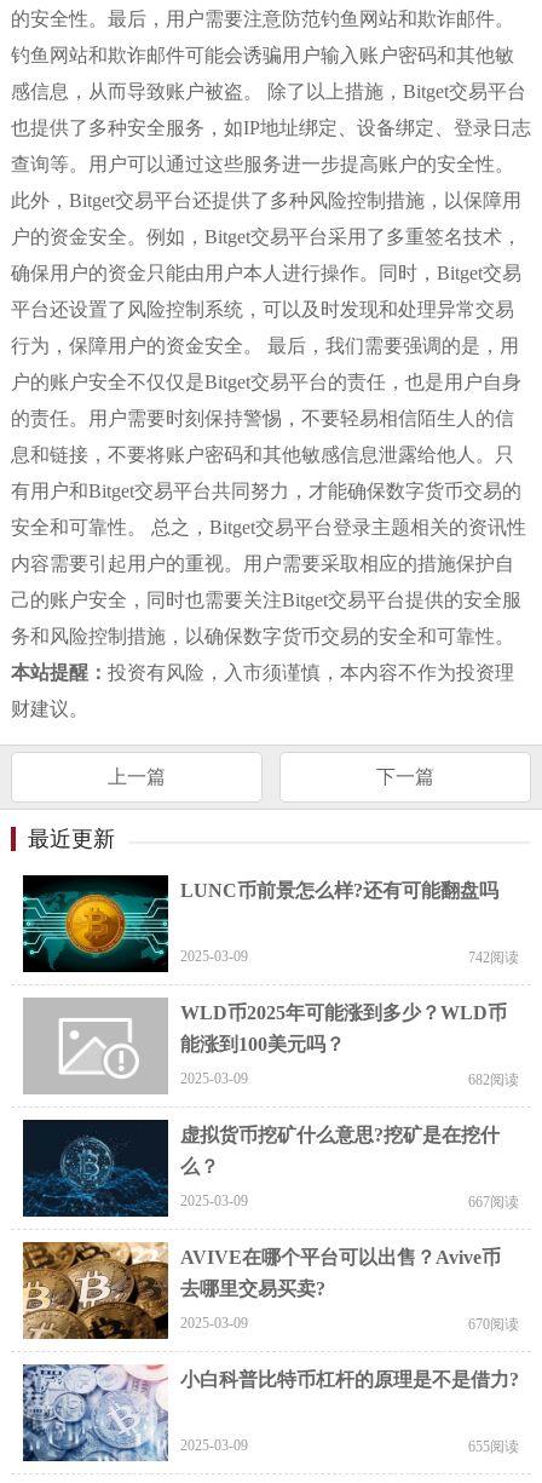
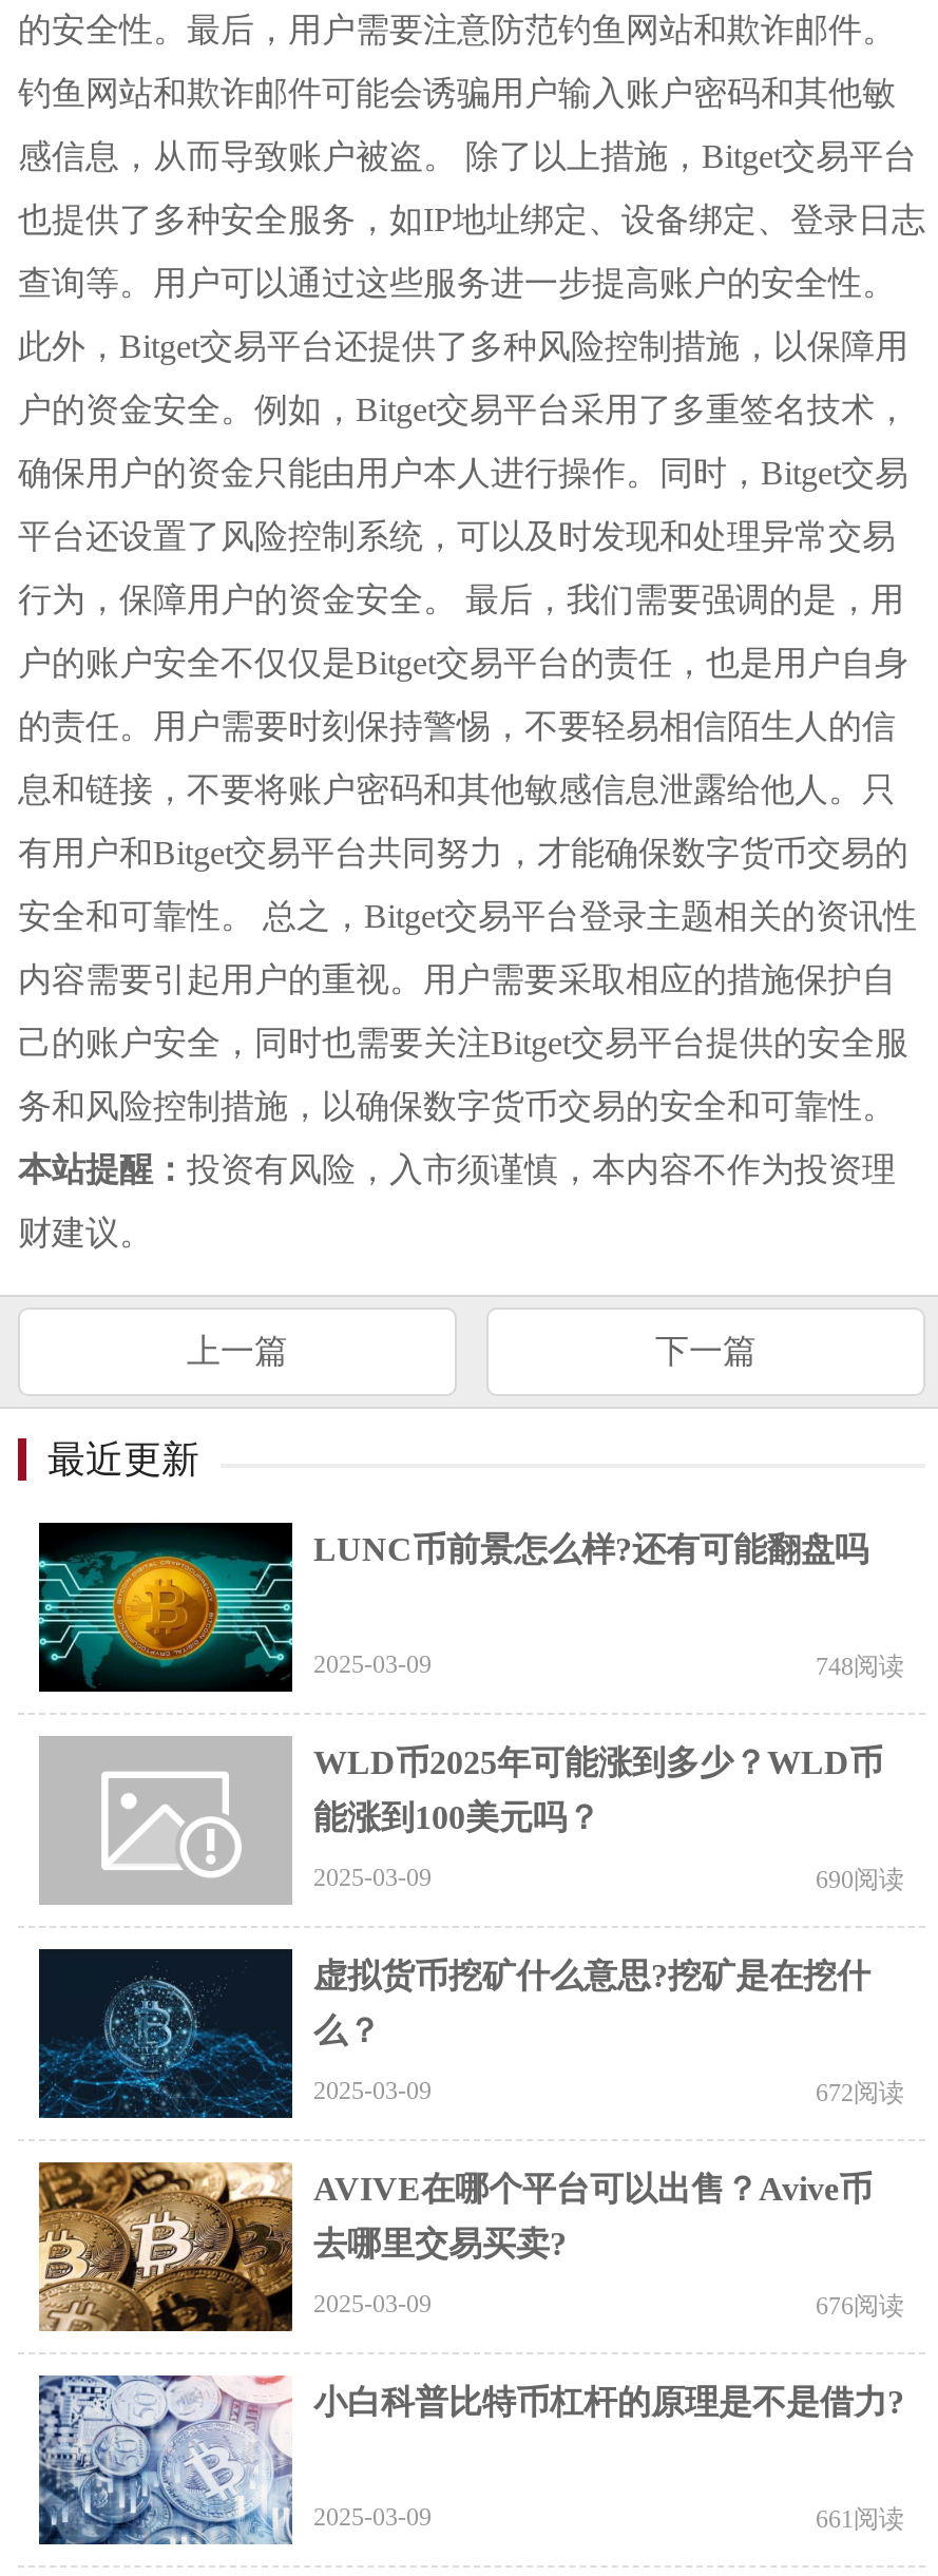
- 742阅读
+ 748阅读

- 682阅读
+ 690阅读

- 667阅读
+ 672阅读

- 670阅读
+ 676阅读

- 655阅读
+ 661阅读
